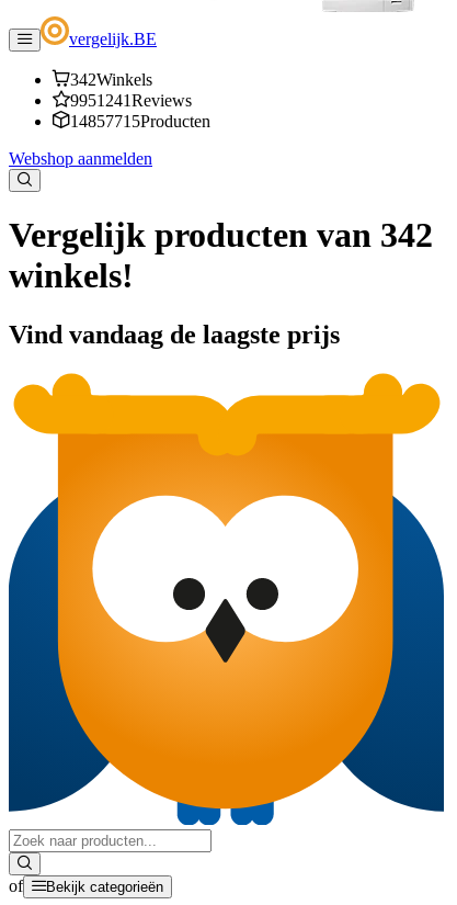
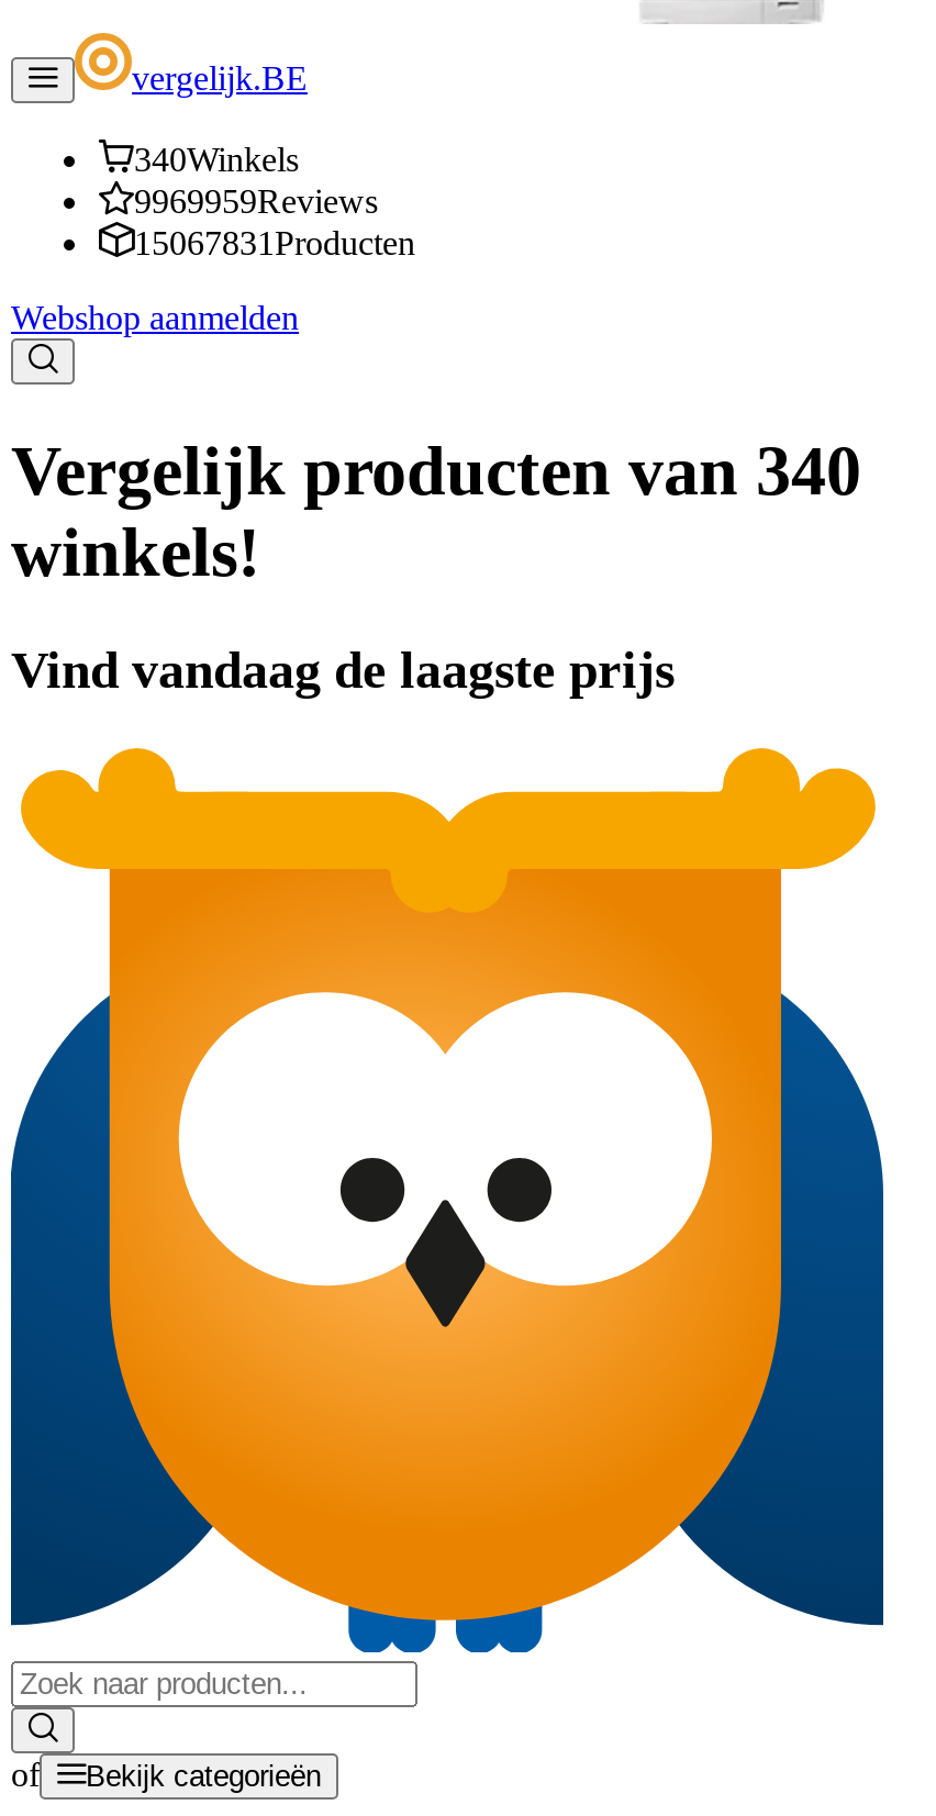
- 342Winkels
+ 340Winkels

- 9951241Reviews
+ 9969959Reviews

- 14857715 Producten
+ 15067831 Producten

- Vergelijk producten van 342
+ Vergelijk producten van 340
